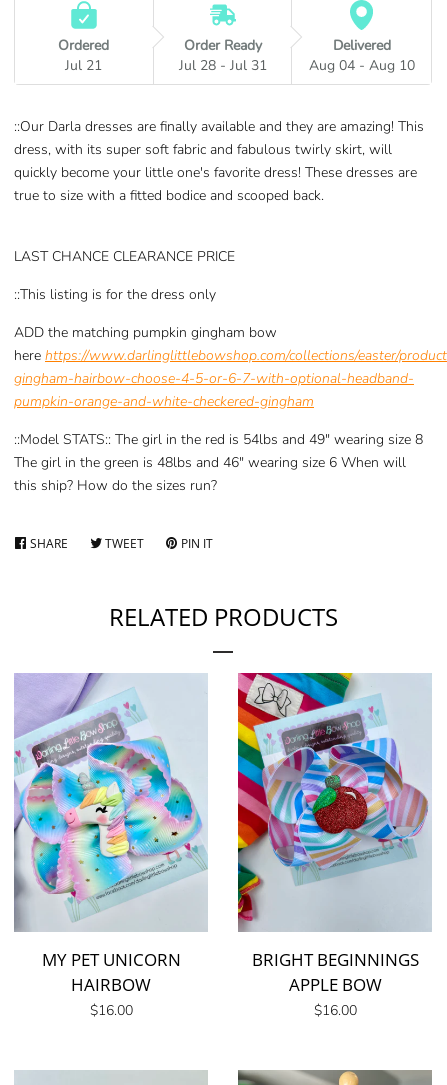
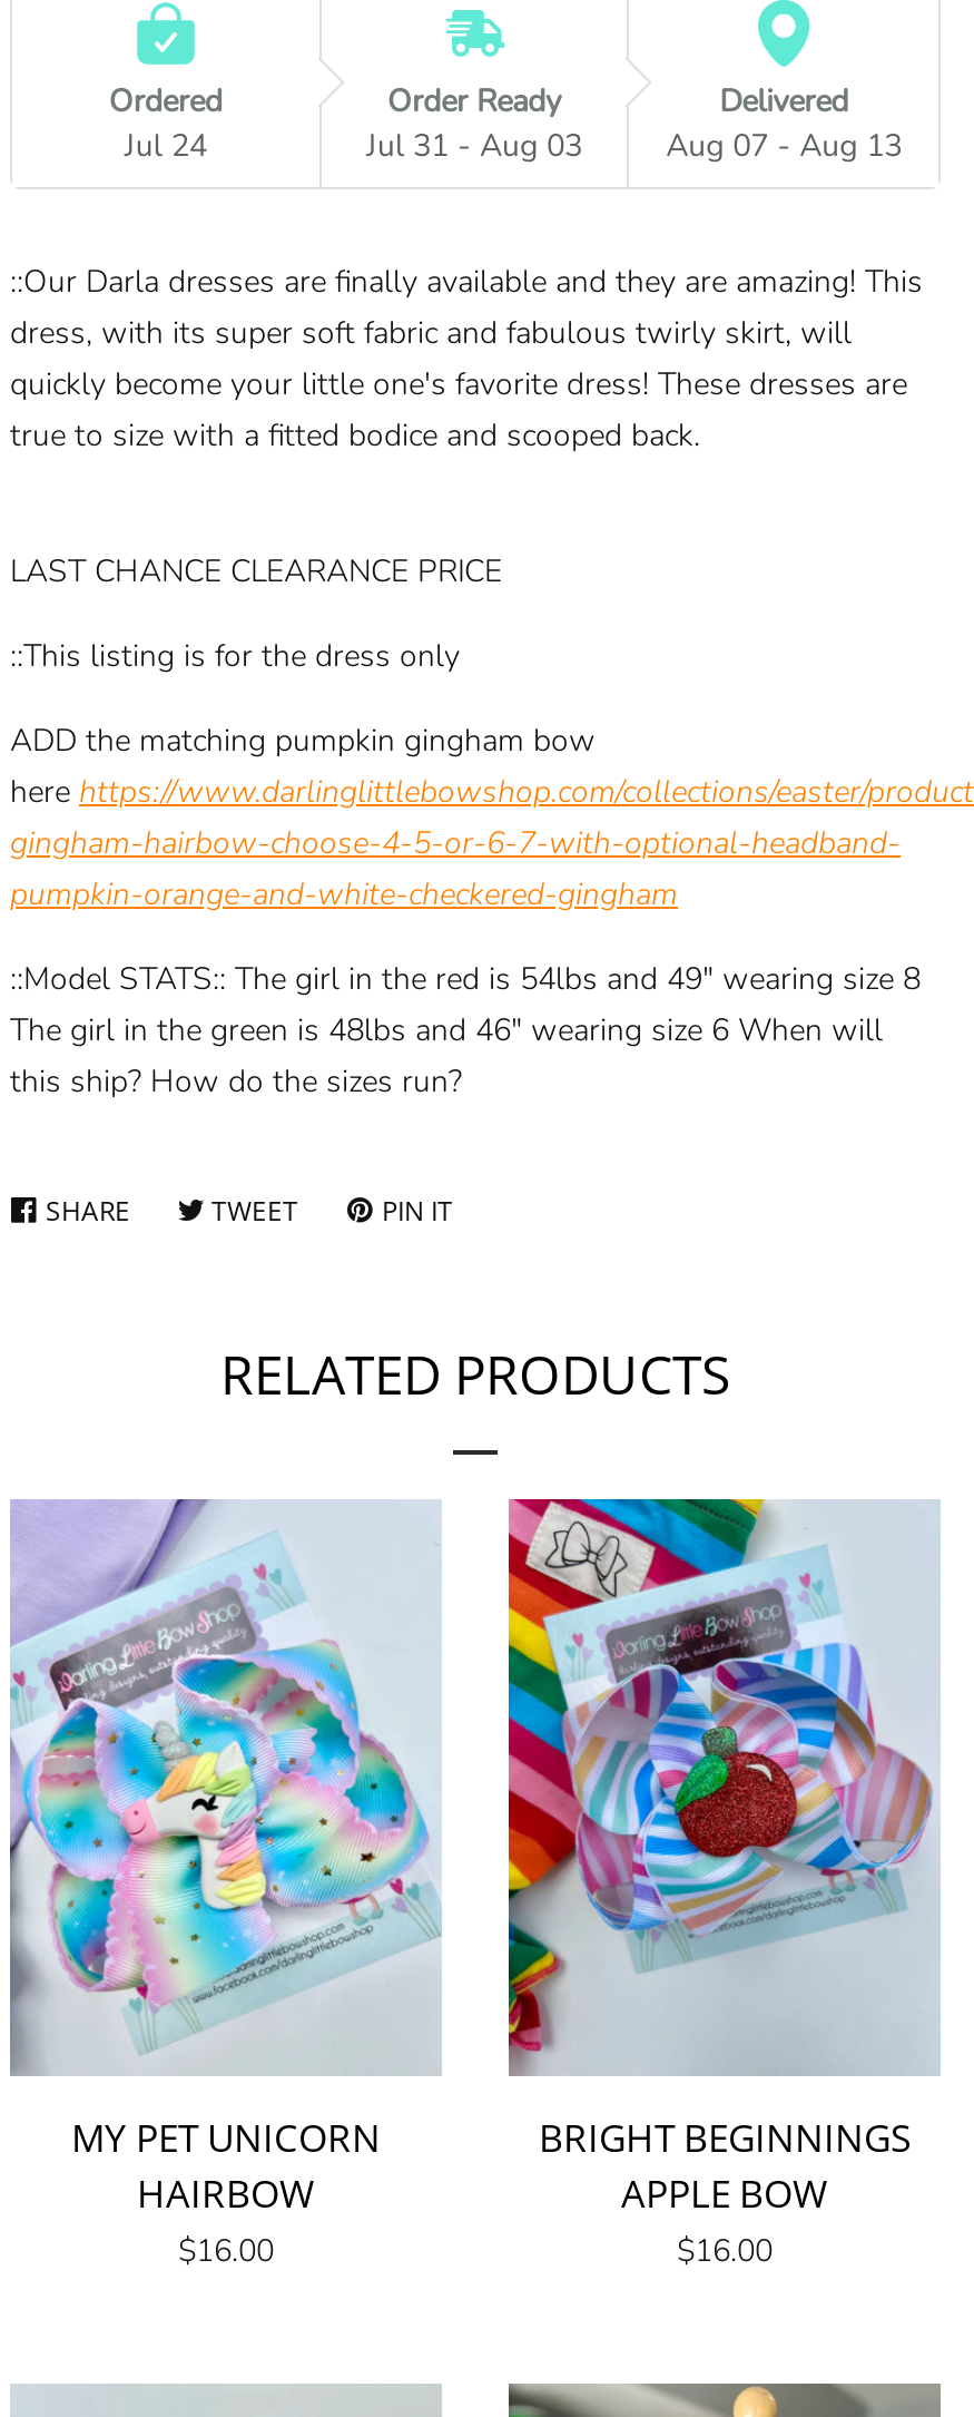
- Jul 21
+ Jul 24

- Jul 28 - Jul 31
+ Jul 31 - Aug 03

- Aug 04 - Aug 10
+ Aug 07 - Aug 13
